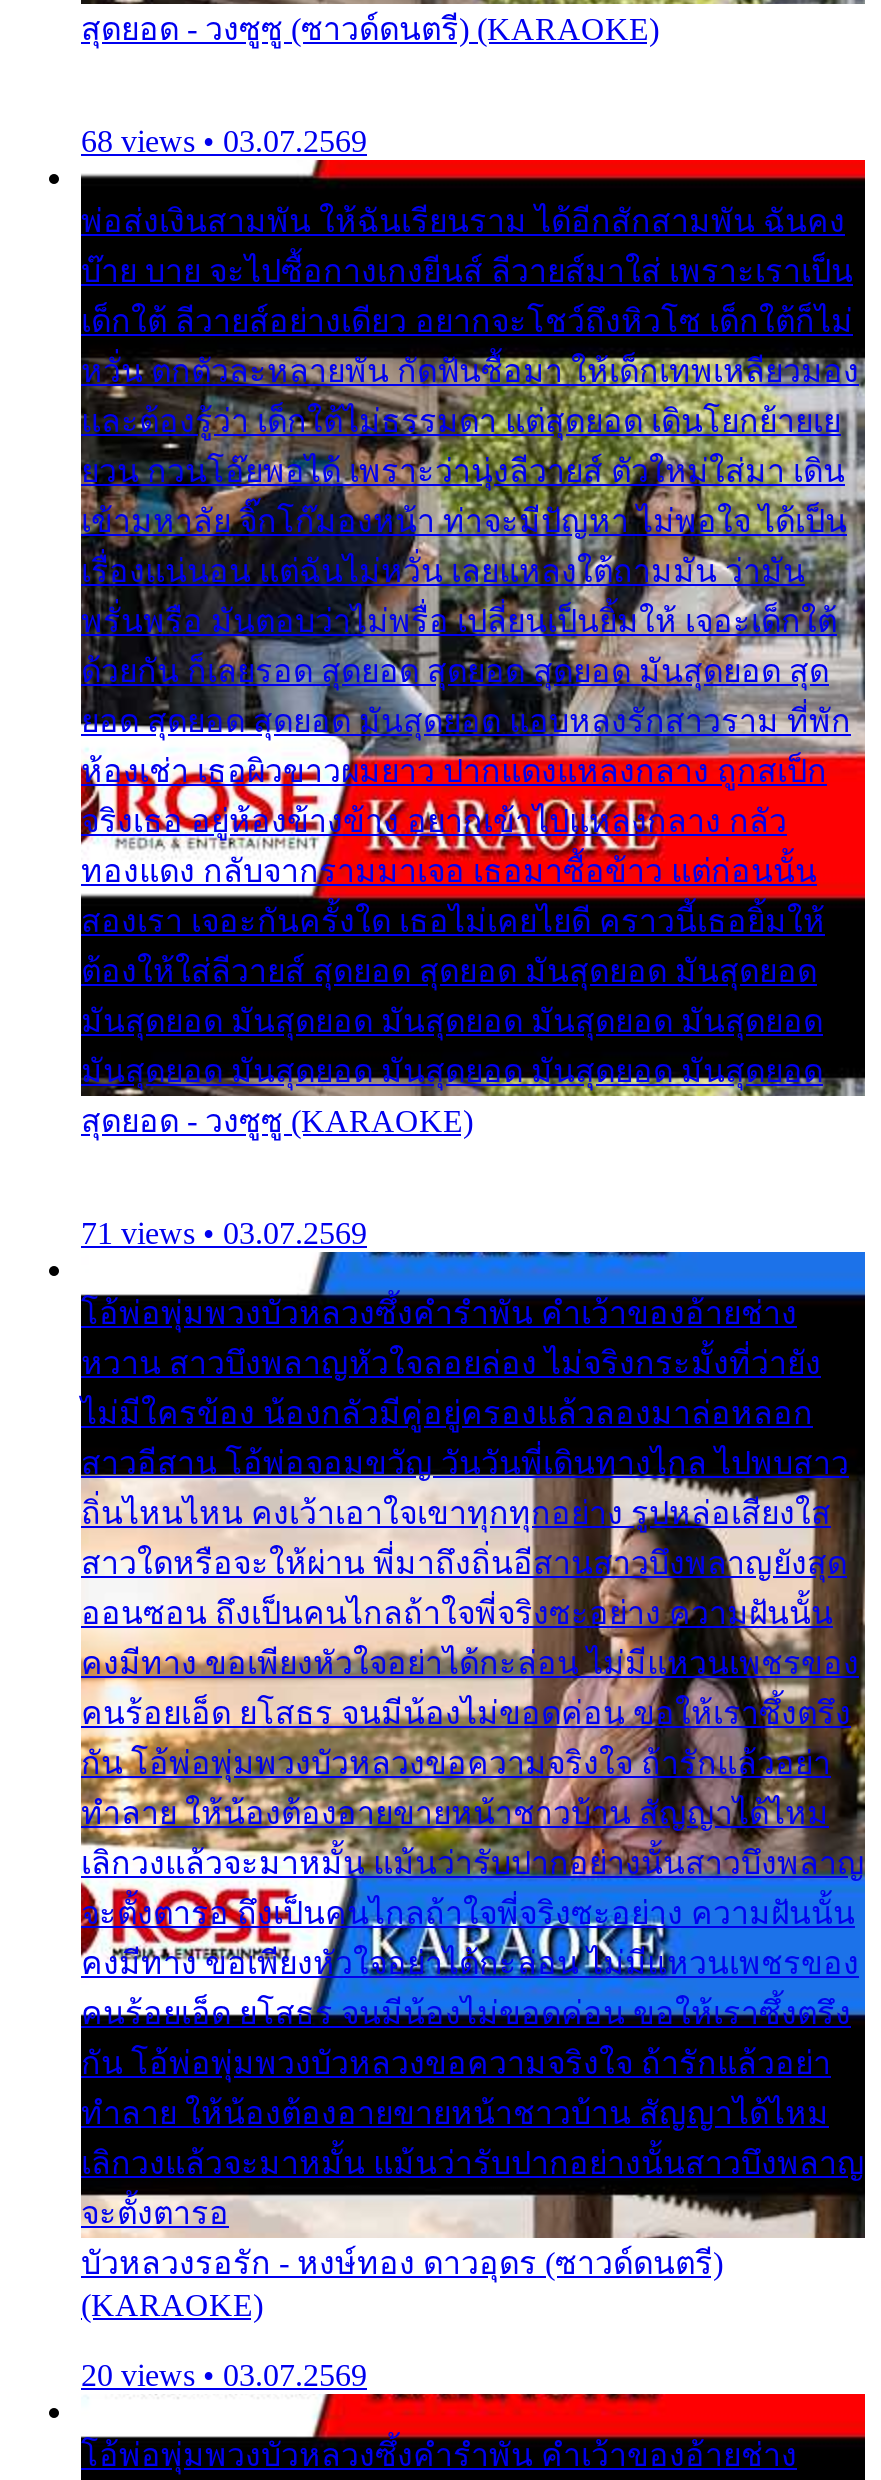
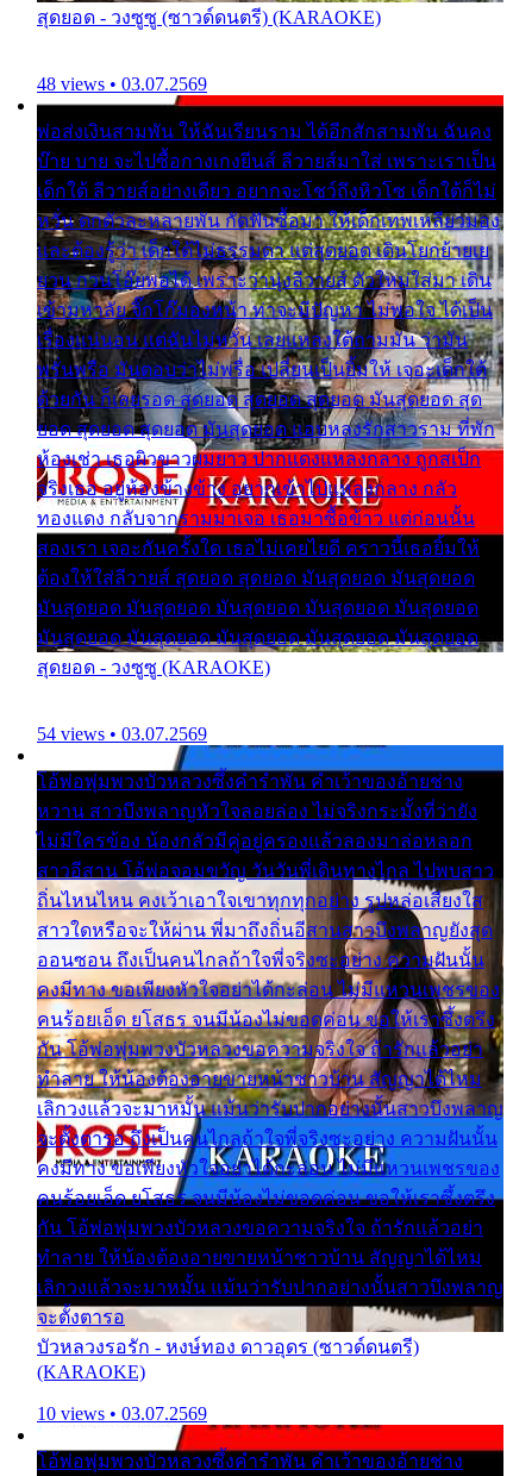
- 68 views • 03.07.2569
+ 48 views • 03.07.2569

- 71 views • 03.07.2569
+ 54 views • 03.07.2569

- 20 views • 03.07.2569
+ 10 views • 03.07.2569
